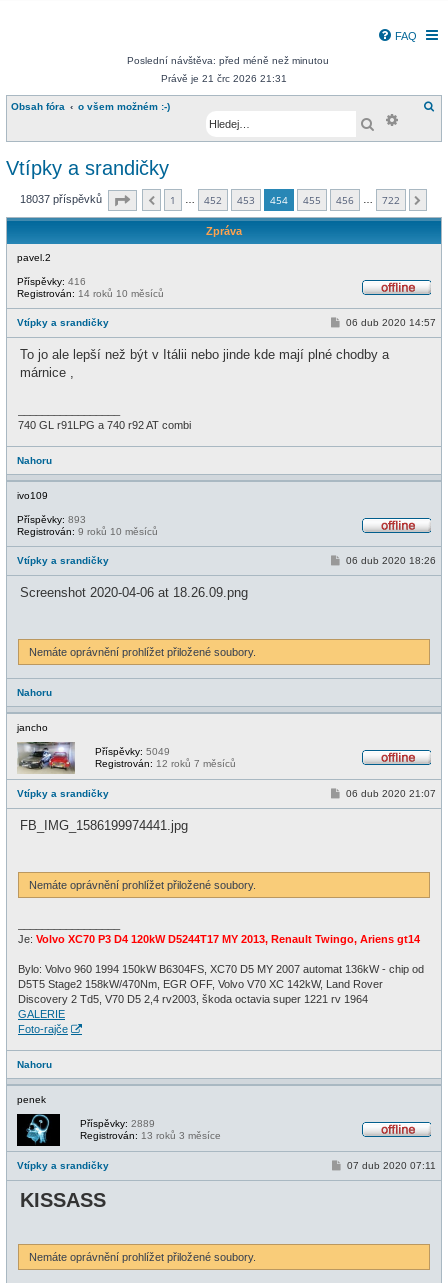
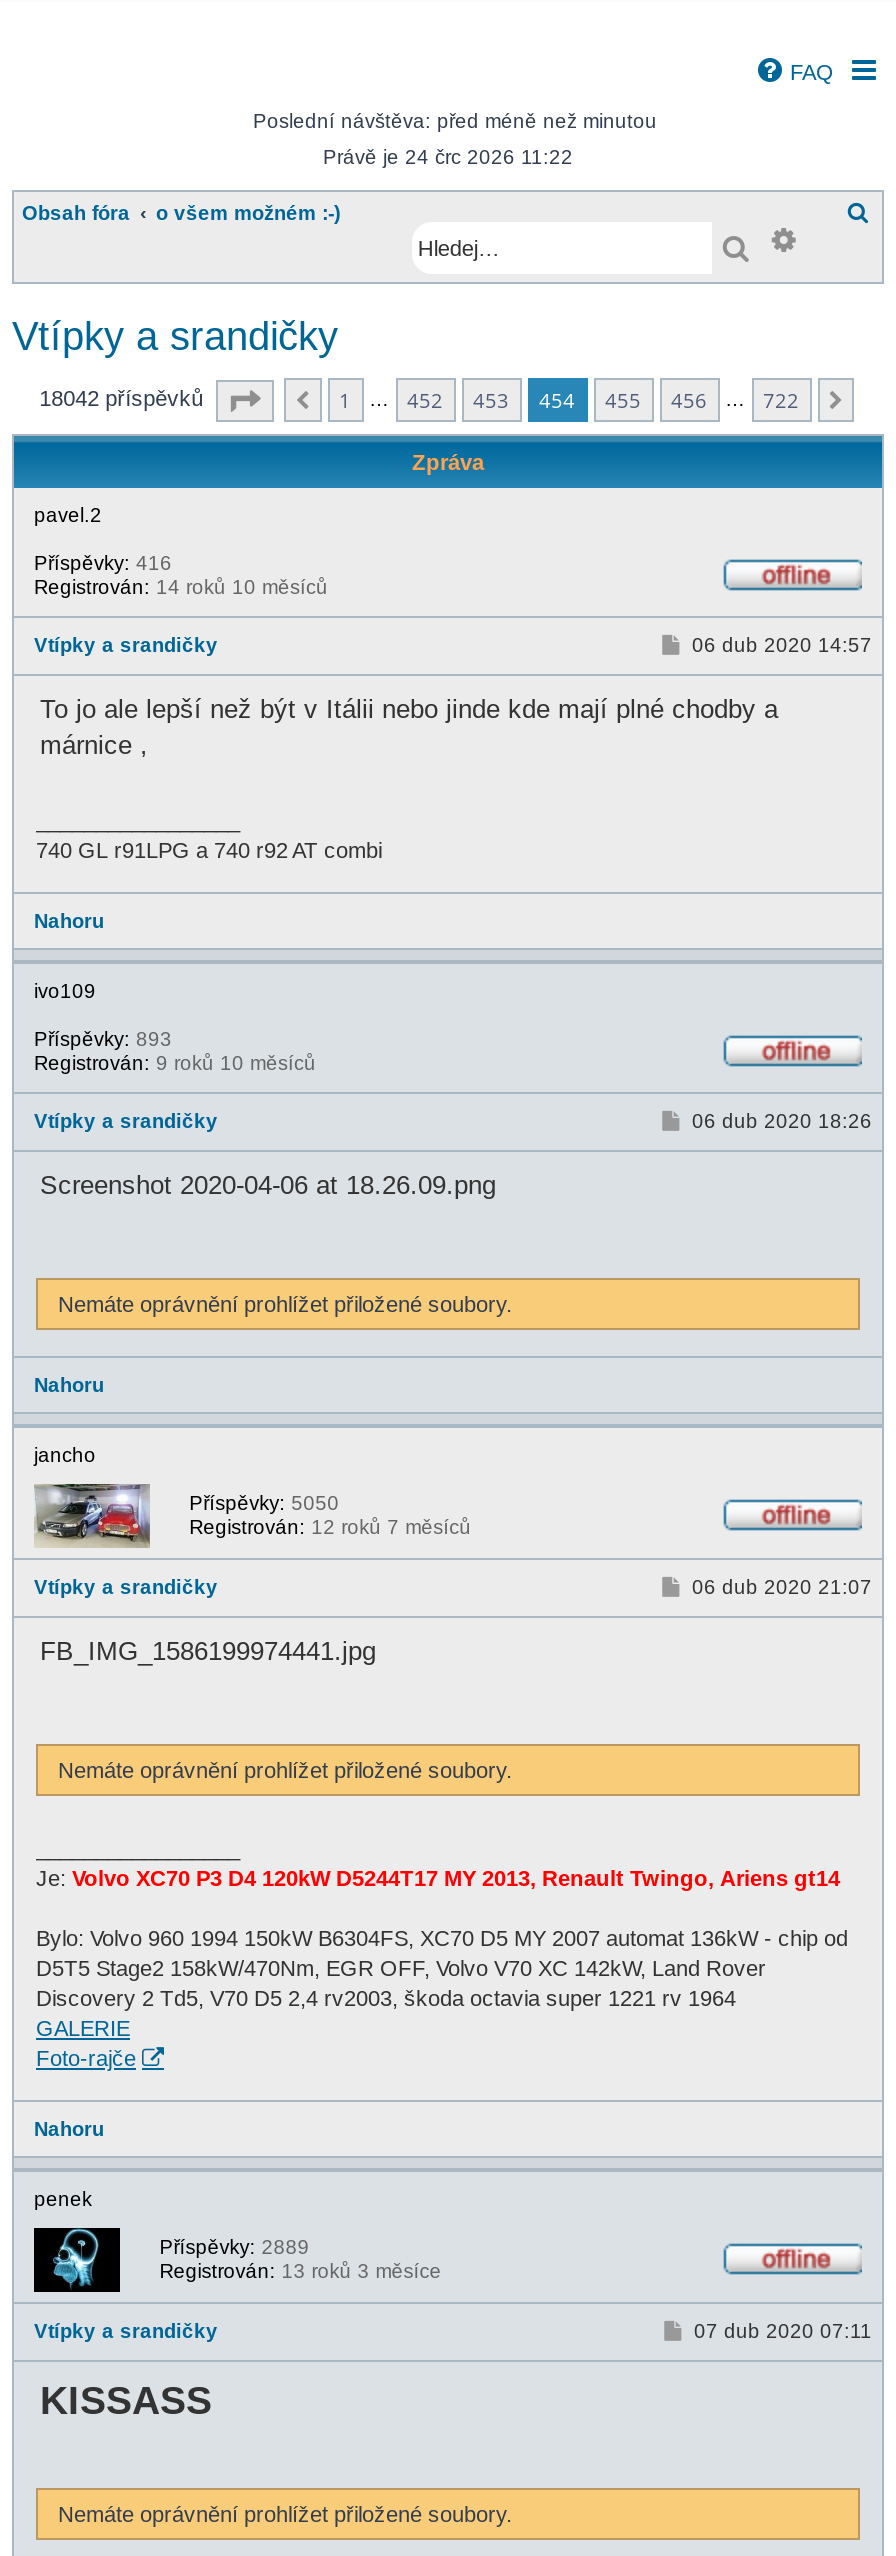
- Právě je 21 črc 2026 21:31
+ Právě je 24 črc 2026 11:22

- 18037 příspěvků
+ 18042 příspěvků

- Příspěvky: 5049
+ Příspěvky: 5050
